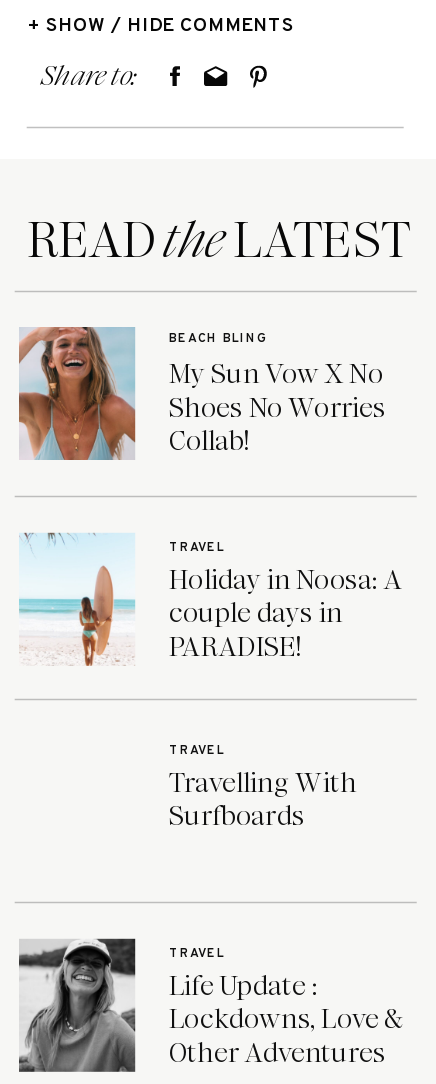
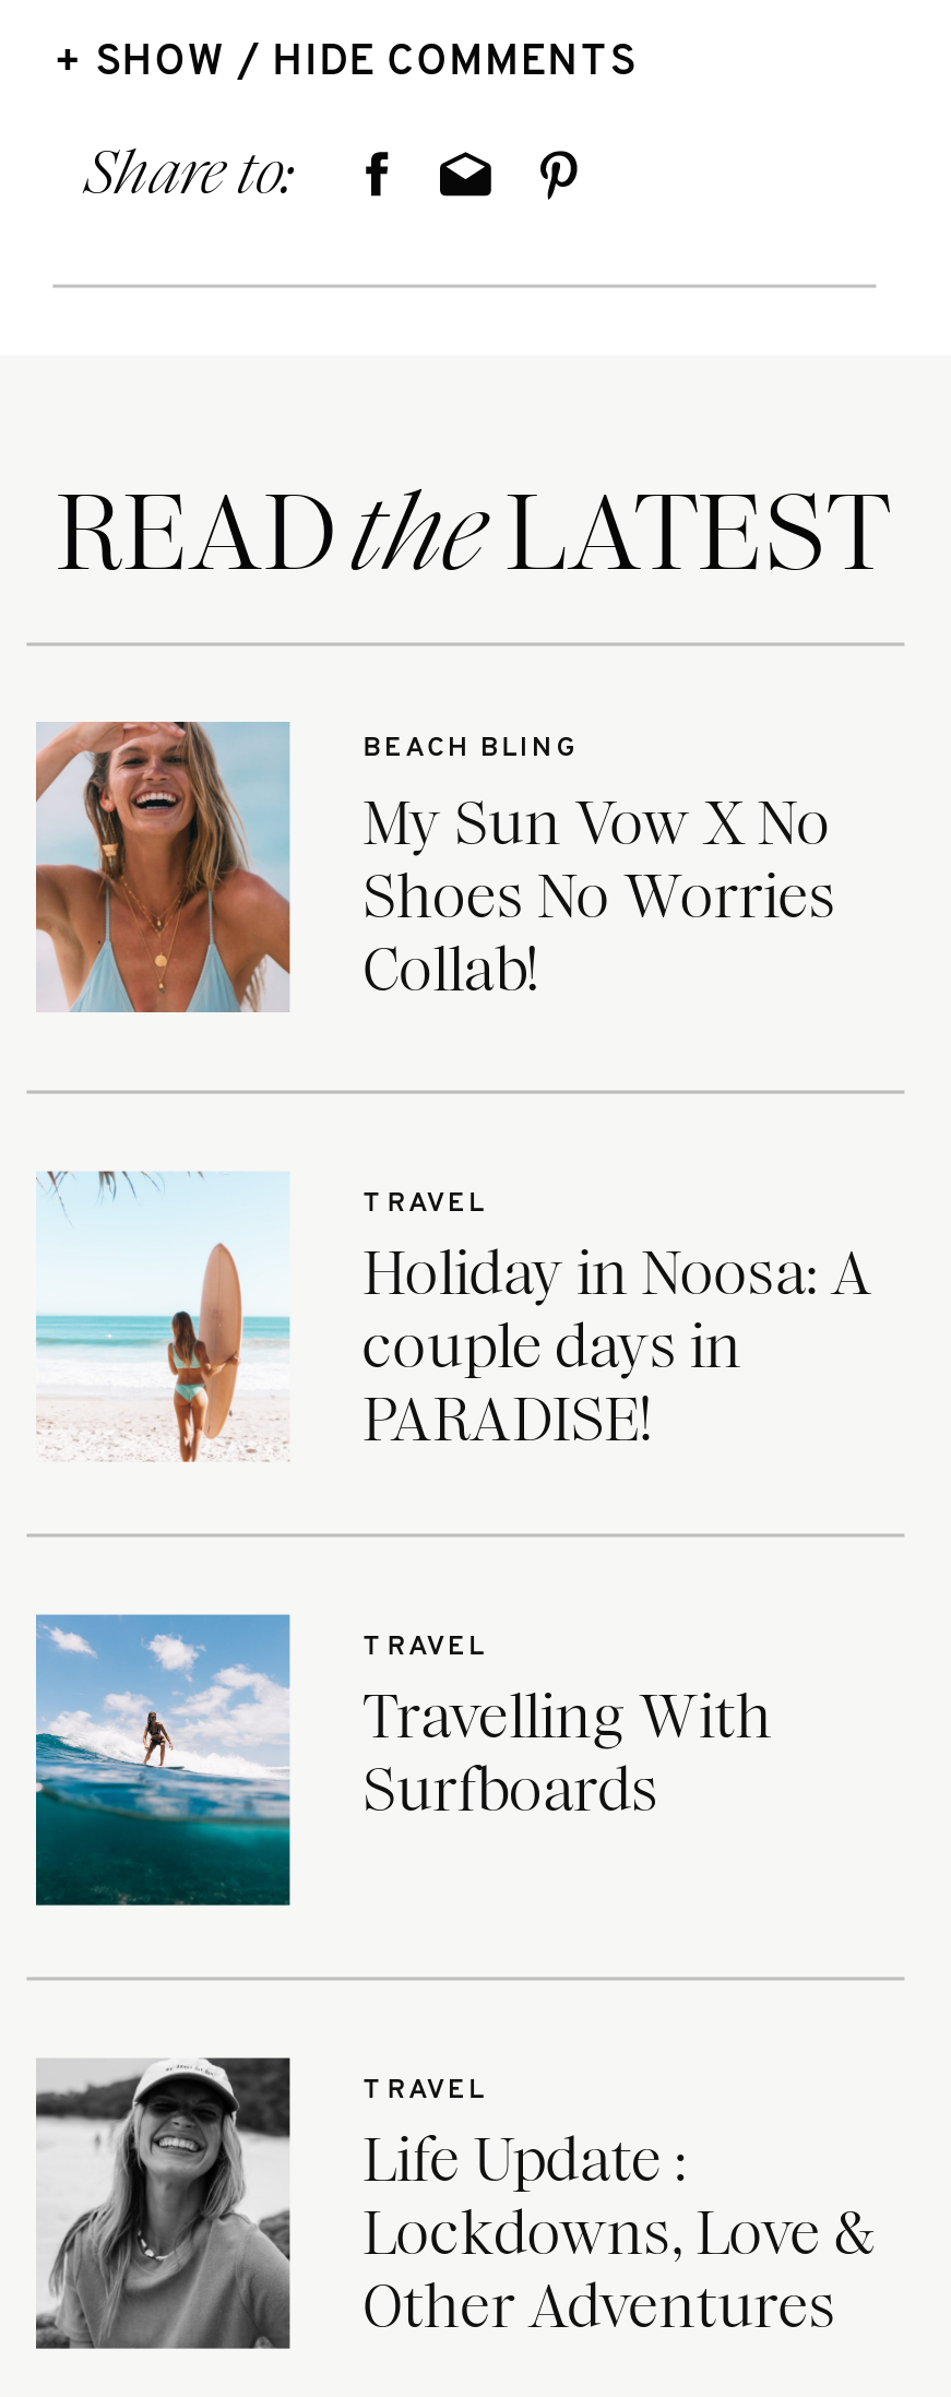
+ [image]
